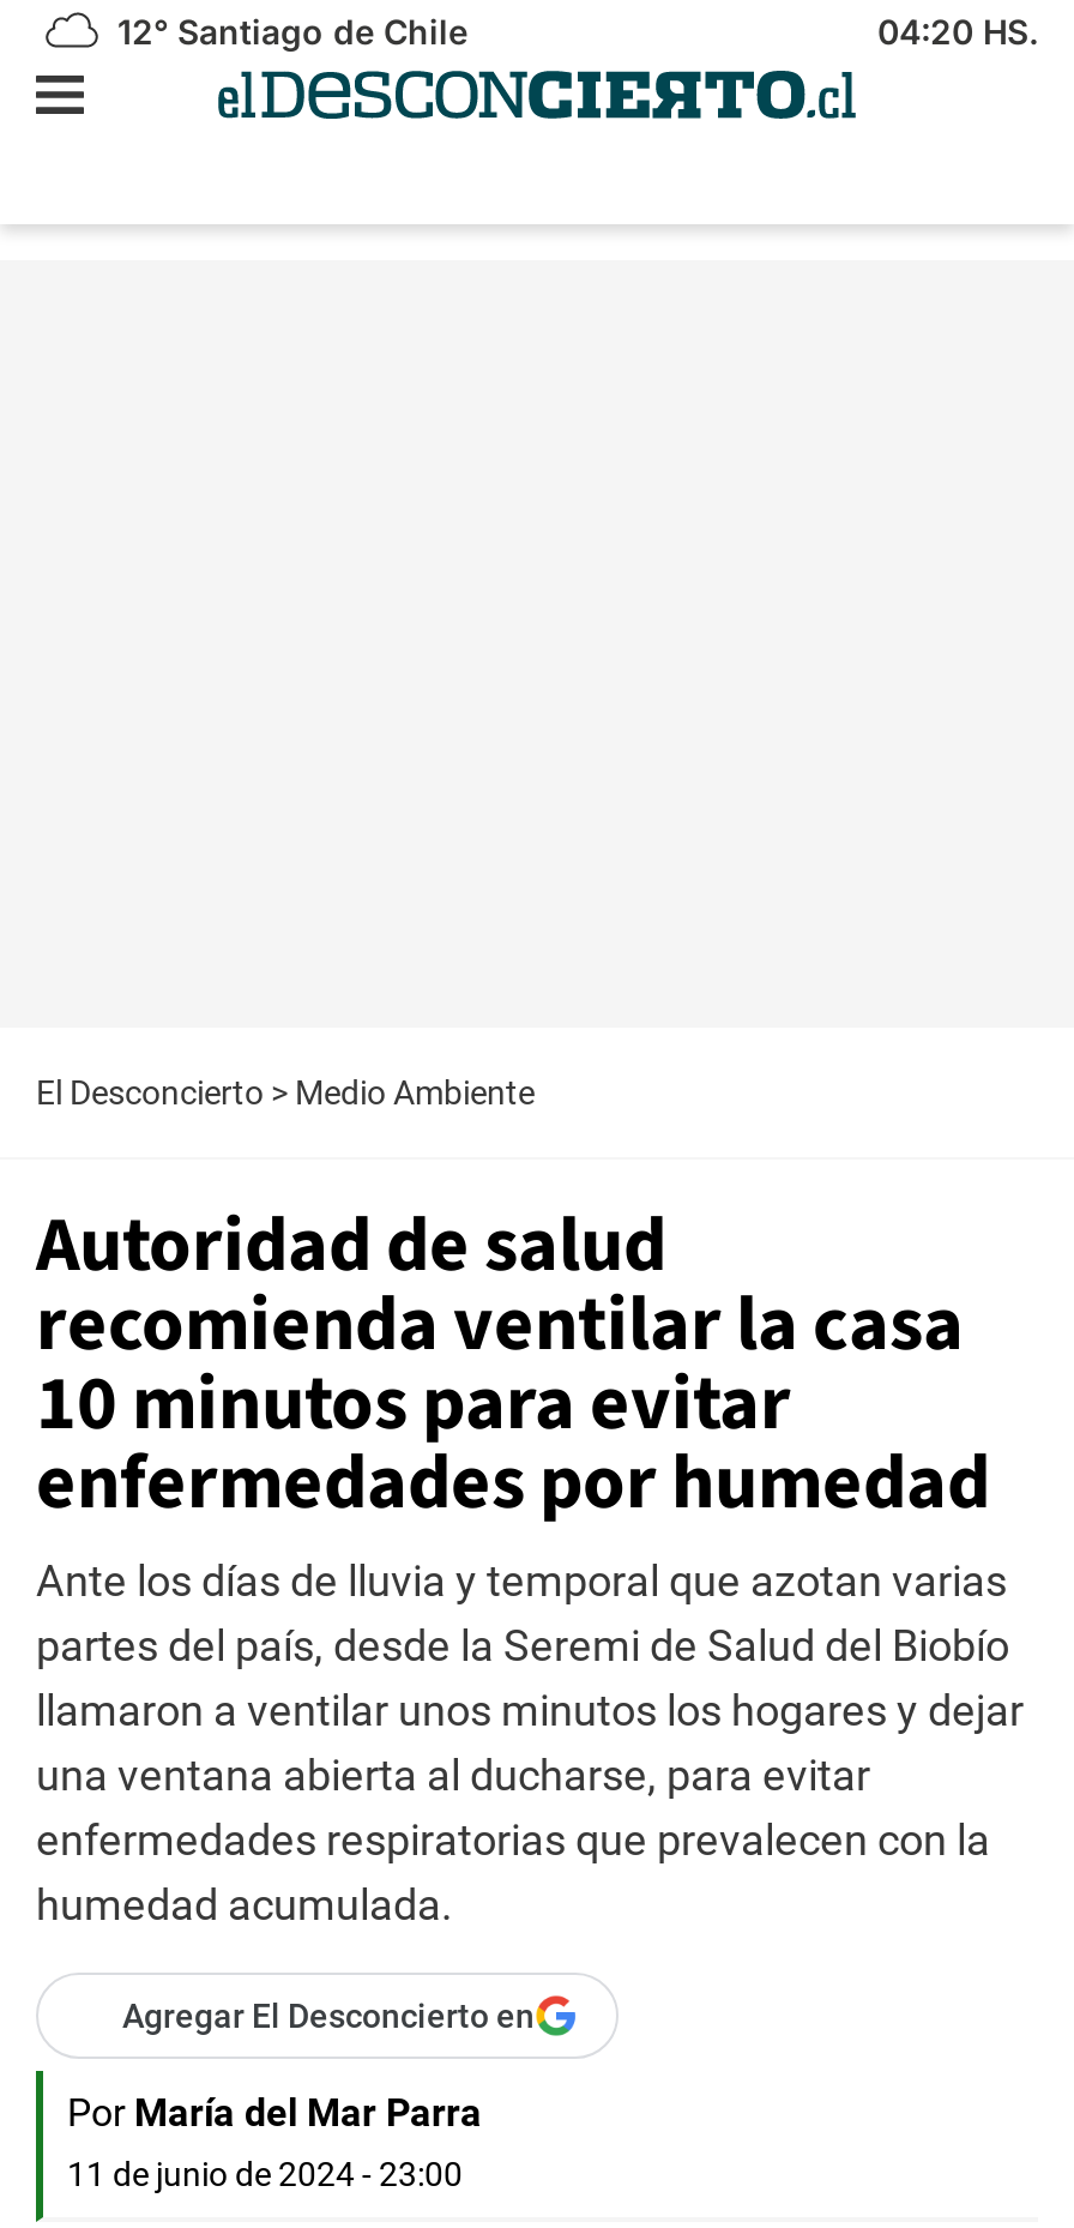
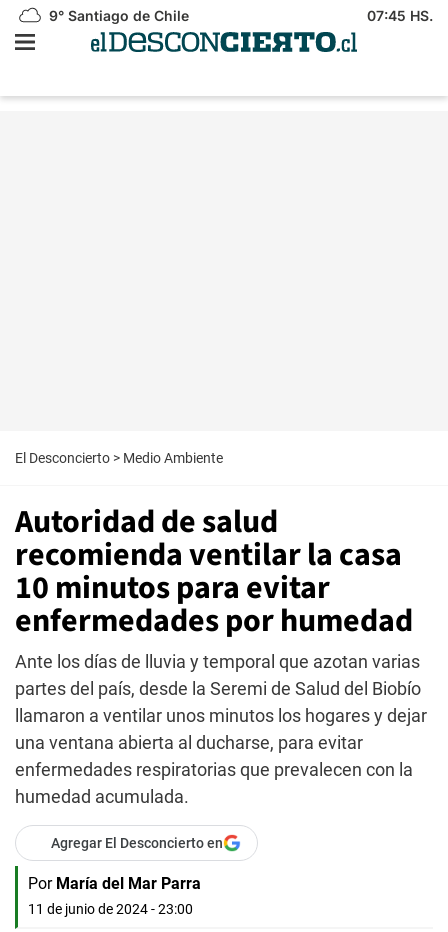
- 12° Santiago de Chile
+ 9° Santiago de Chile

- 04:20 HS.
+ 07:45 HS.
